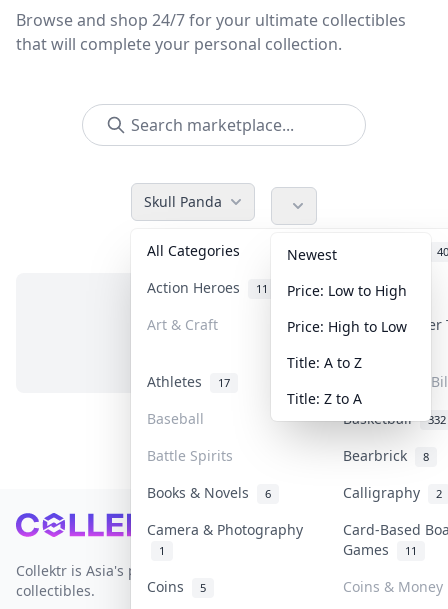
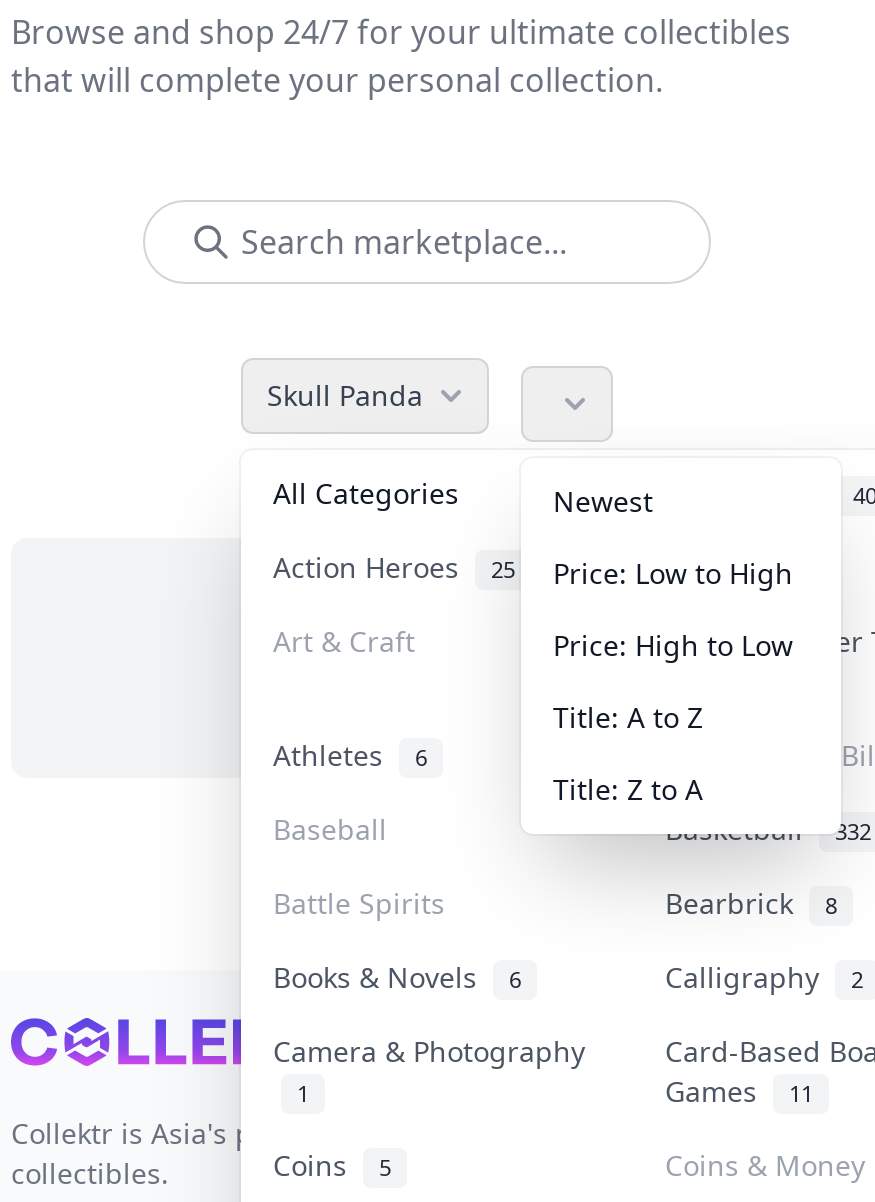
- Action Heroes 11
+ Action Heroes 25

- Athletes 17
+ Athletes 6
